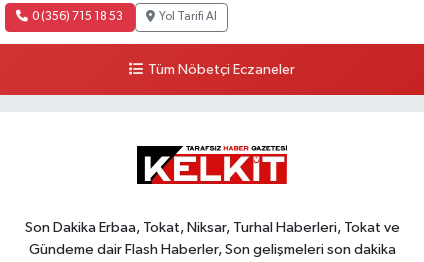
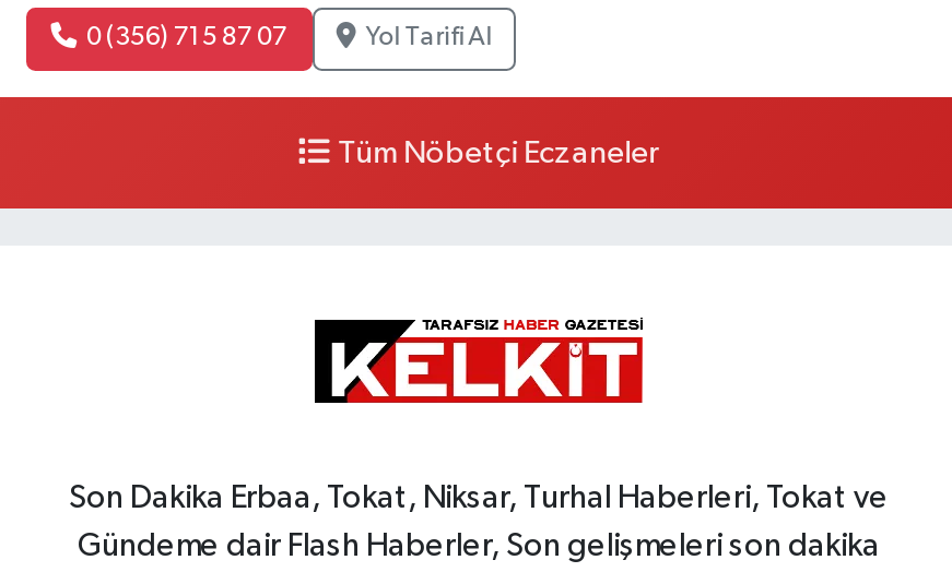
- 0 (356) 715 18 53
+ 0 (356) 715 87 07
